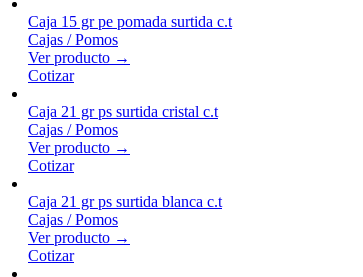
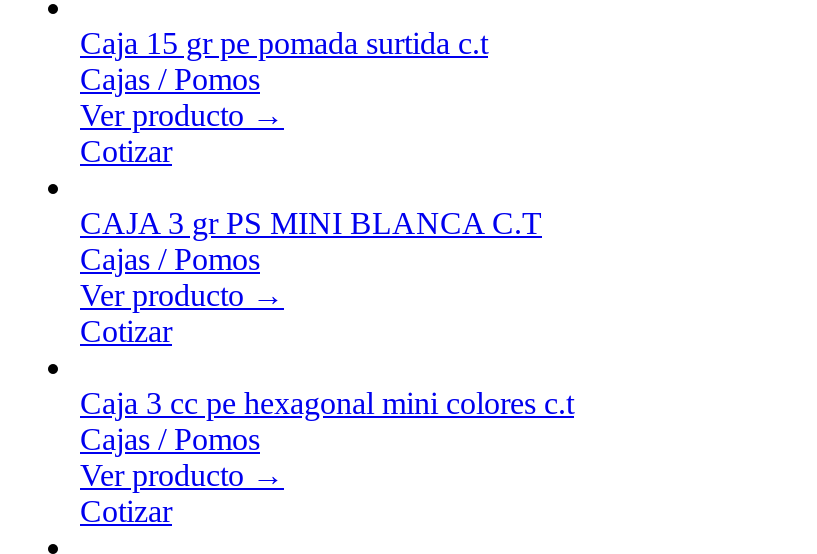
- Caja 21 gr ps surtida cristal c.t
+ CAJA 3 gr PS MINI BLANCA C.T

- Caja 21 gr ps surtida blanca c.t
+ Caja 3 cc pe hexagonal mini colores c.t
